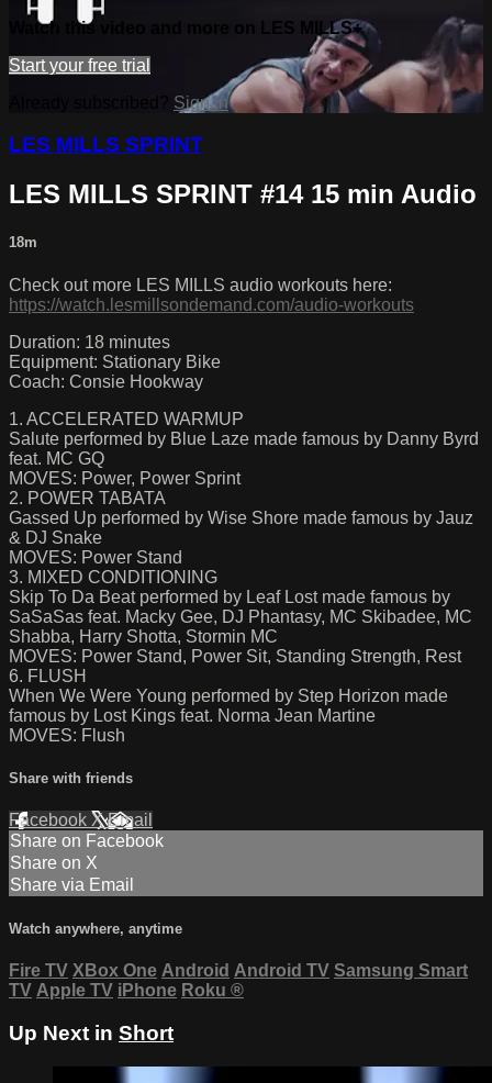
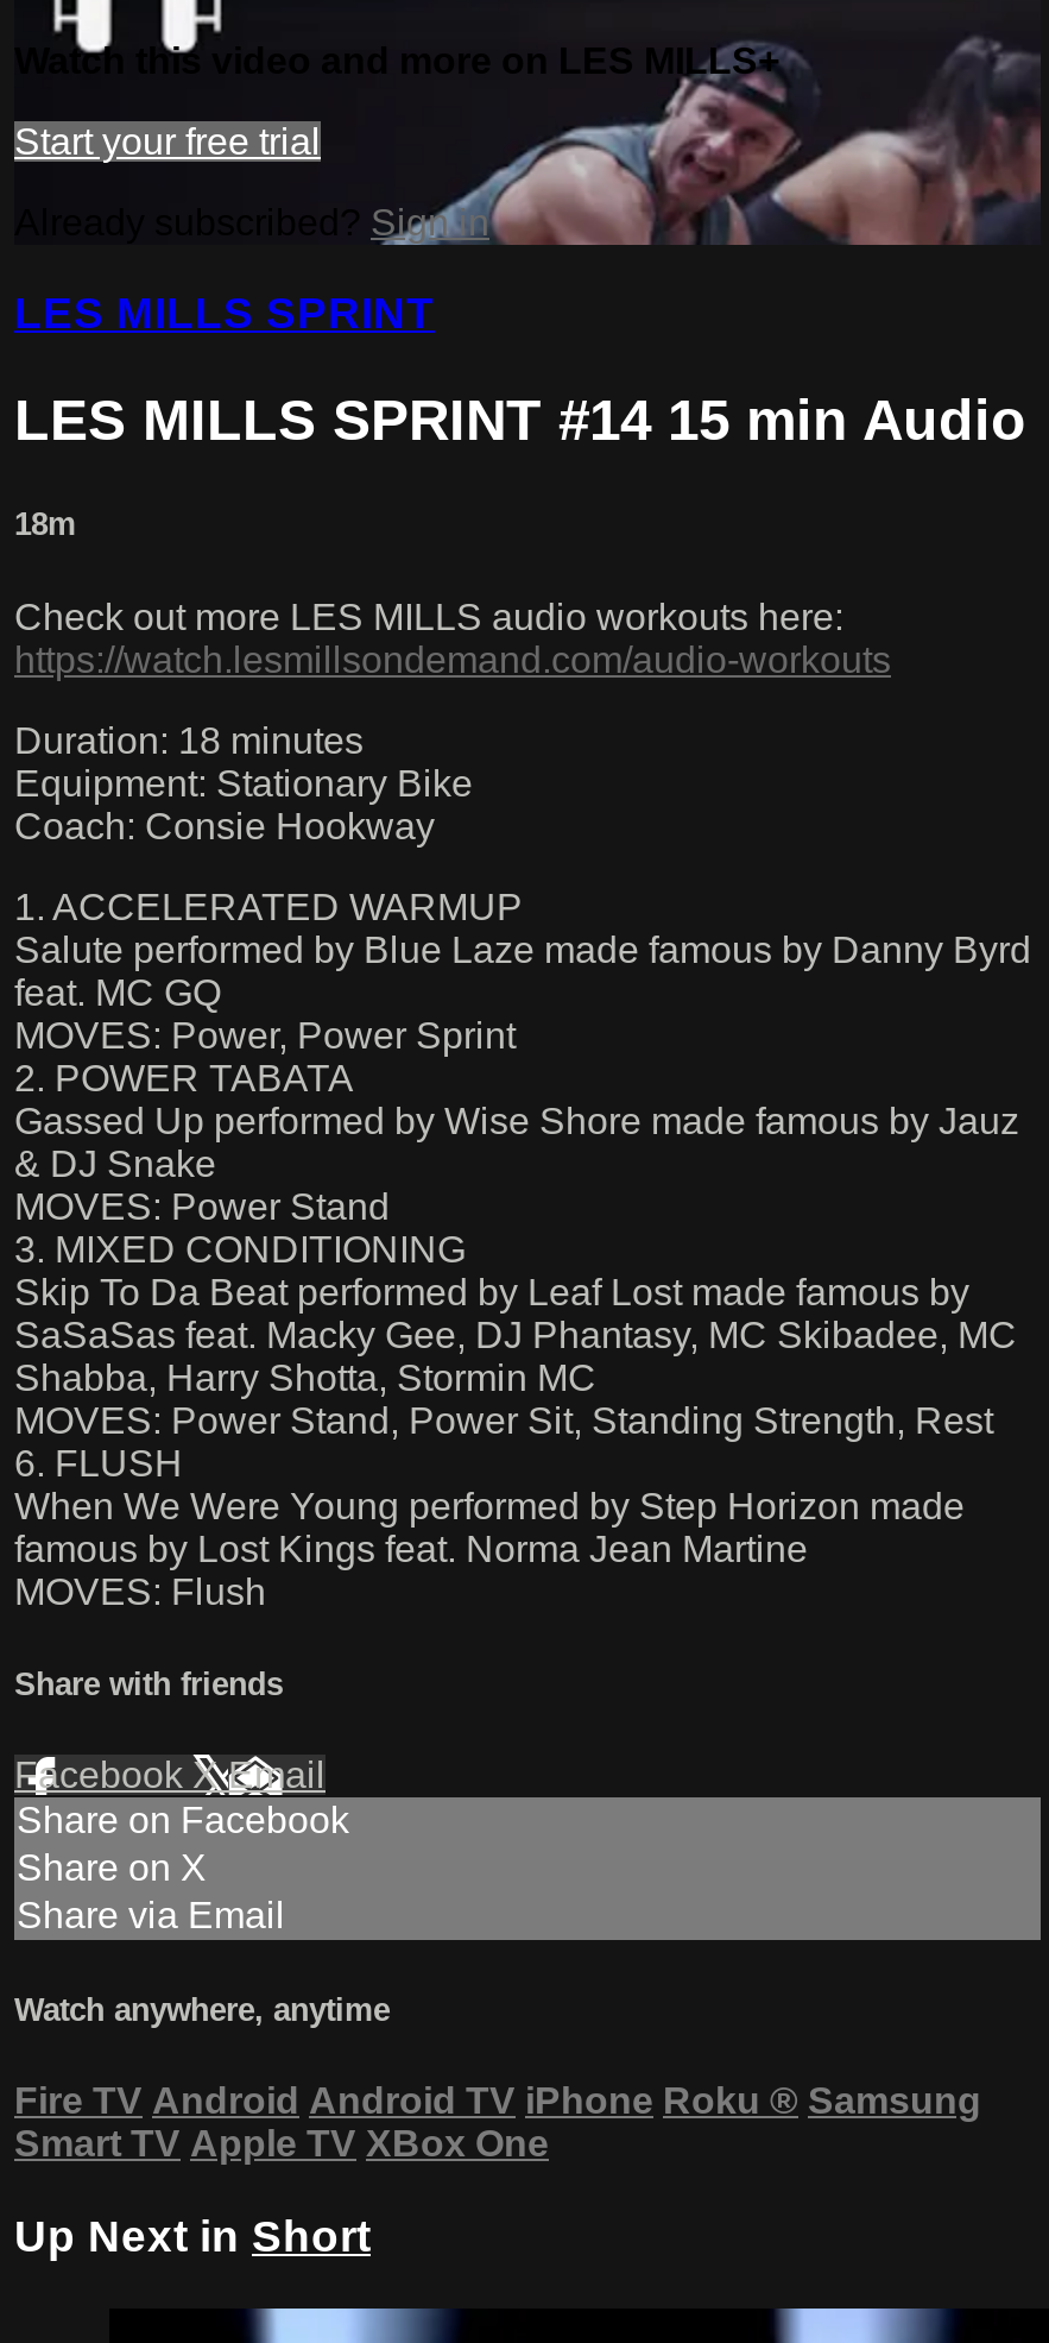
- Fire TV XBox One Android Android TV Samsung Smart
- TV Apple TV iPhone Roku ®
+ Fire TV Android Android TV iPhone Roku ® Samsung
+ Smart TV Apple TV XBox One
